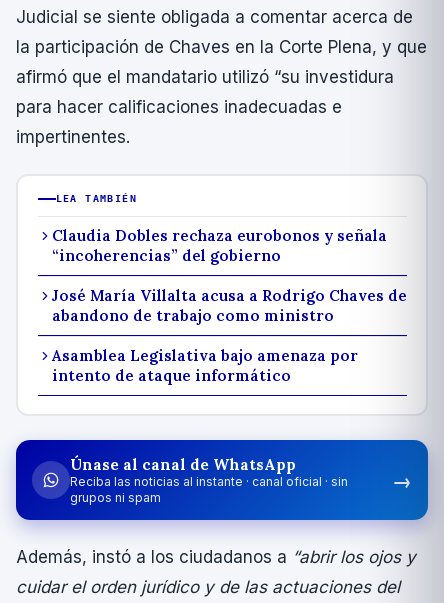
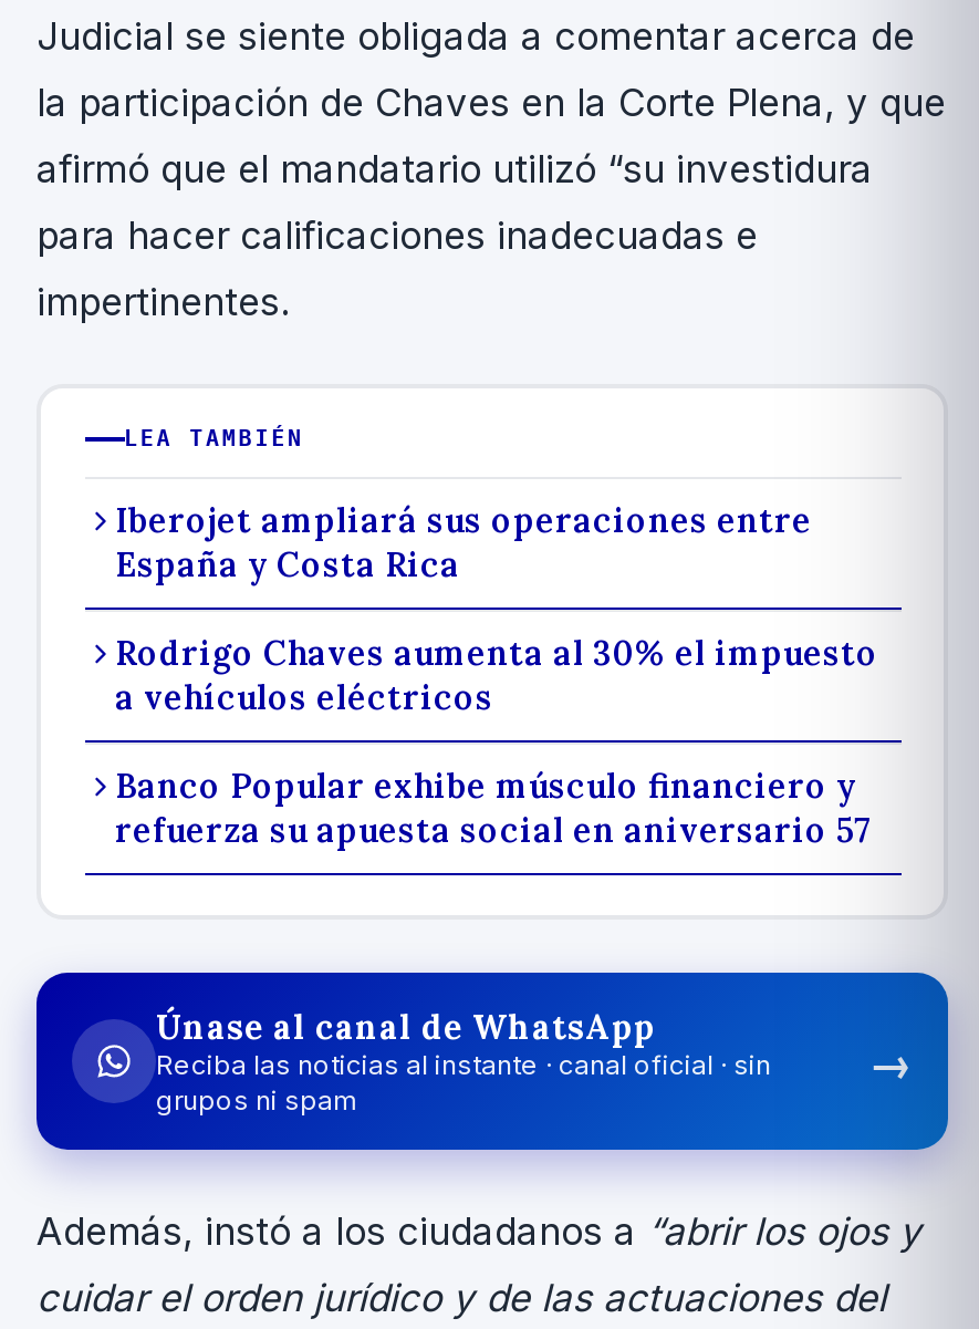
- Claudia Dobles rechaza eurobonos y señala
- “incoherencias” del gobierno
+ Iberojet ampliará sus operaciones entre
+ España y Costa Rica

- José María Villalta acusa a Rodrigo Chaves de
- abandono de trabajo como ministro
+ Rodrigo Chaves aumenta al 30% el impuesto
+ a vehículos eléctricos

- Asamblea Legislativa bajo amenaza por
- intento de ataque informático
+ Banco Popular exhibe músculo financiero y
+ refuerza su apuesta social en aniversario 57
